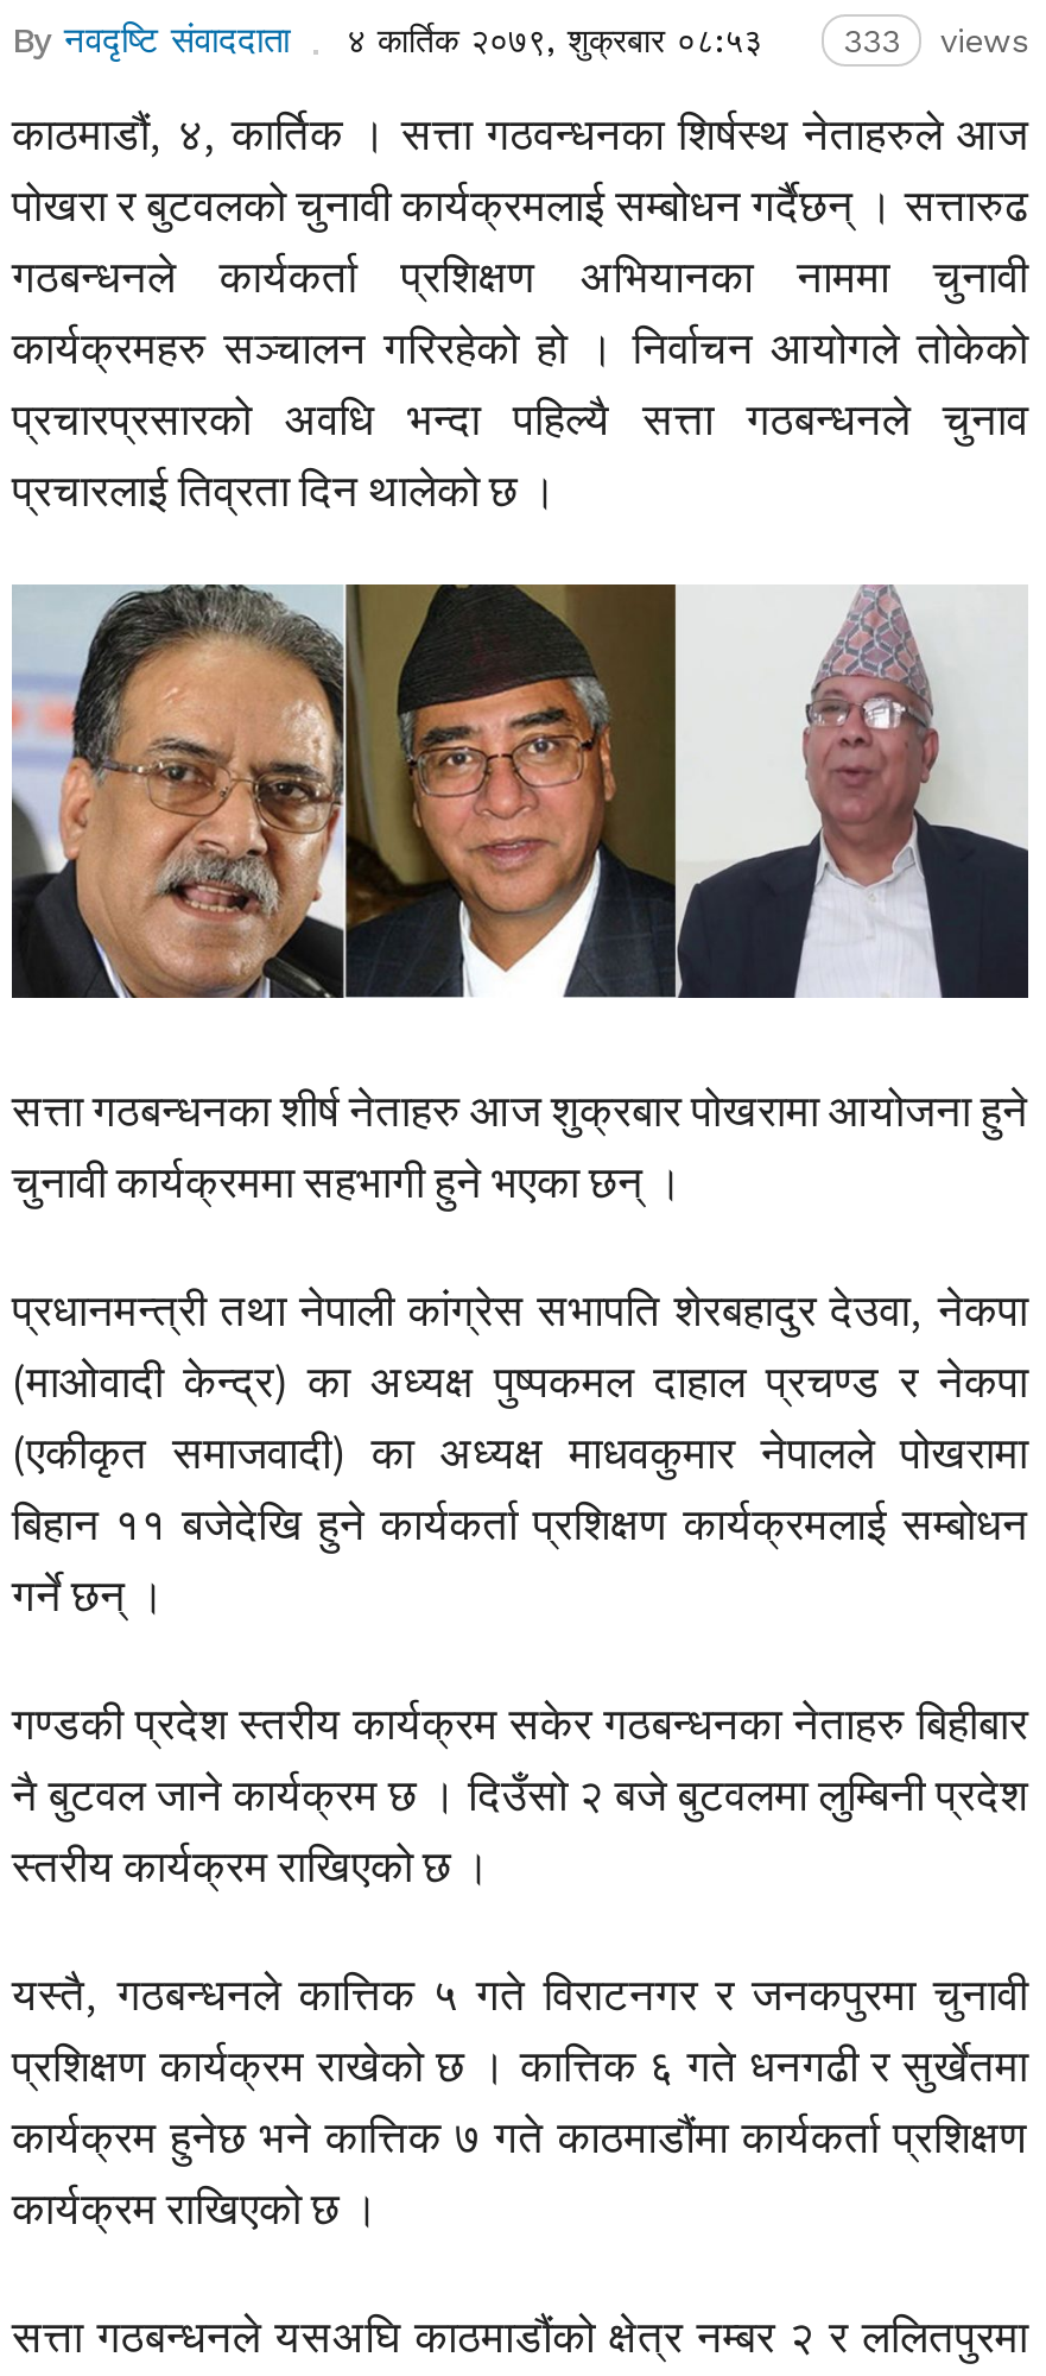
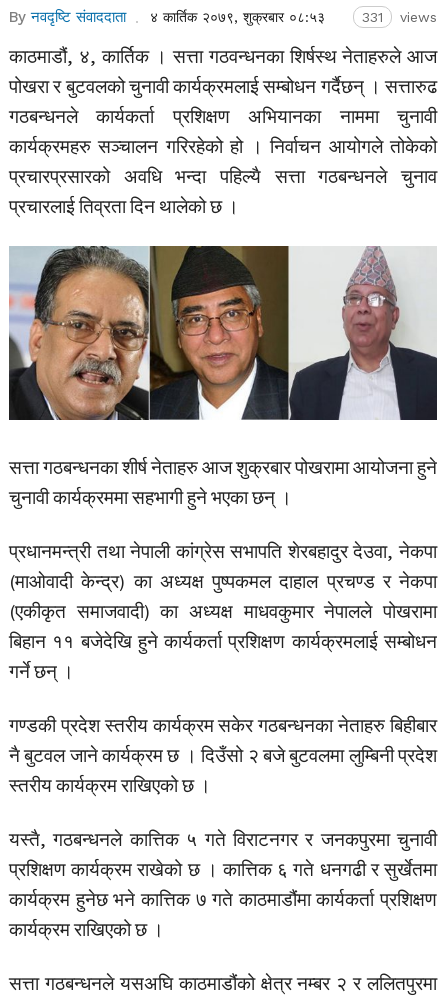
- 333 views
+ 331 views
